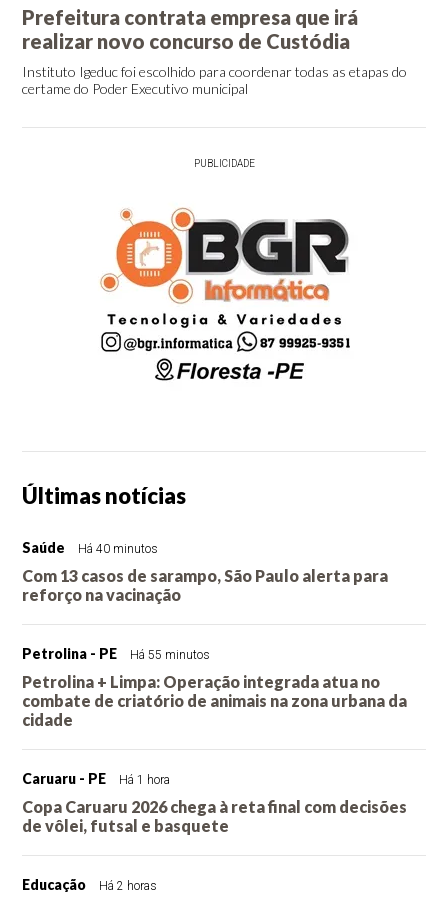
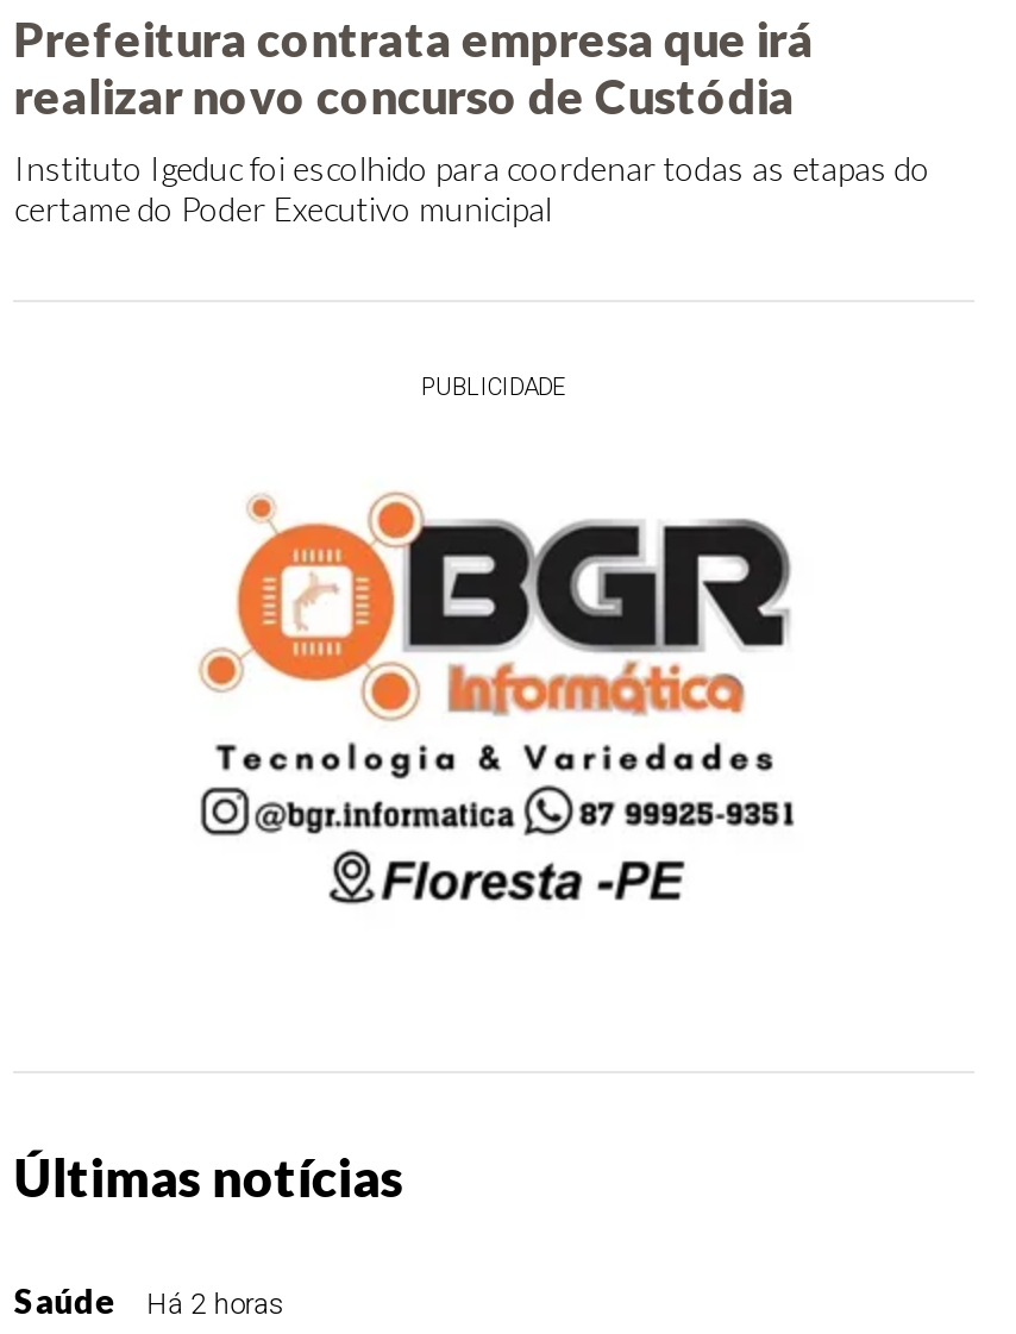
- Há 40 minutos
- Com 13 casos de sarampo, São Paulo alerta para
- reforço na vacinação
- Petrolina - PE
- Há 55 minutos
- Petrolina + Limpa: Operação integrada atua no
- combate de criatório de animais na zona urbana da
- cidade
- Caruaru - PE
- Há 1 hora
- Copa Caruaru 2026 chega à reta final com decisões
- de vôlei, futsal e basquete
- Educação
